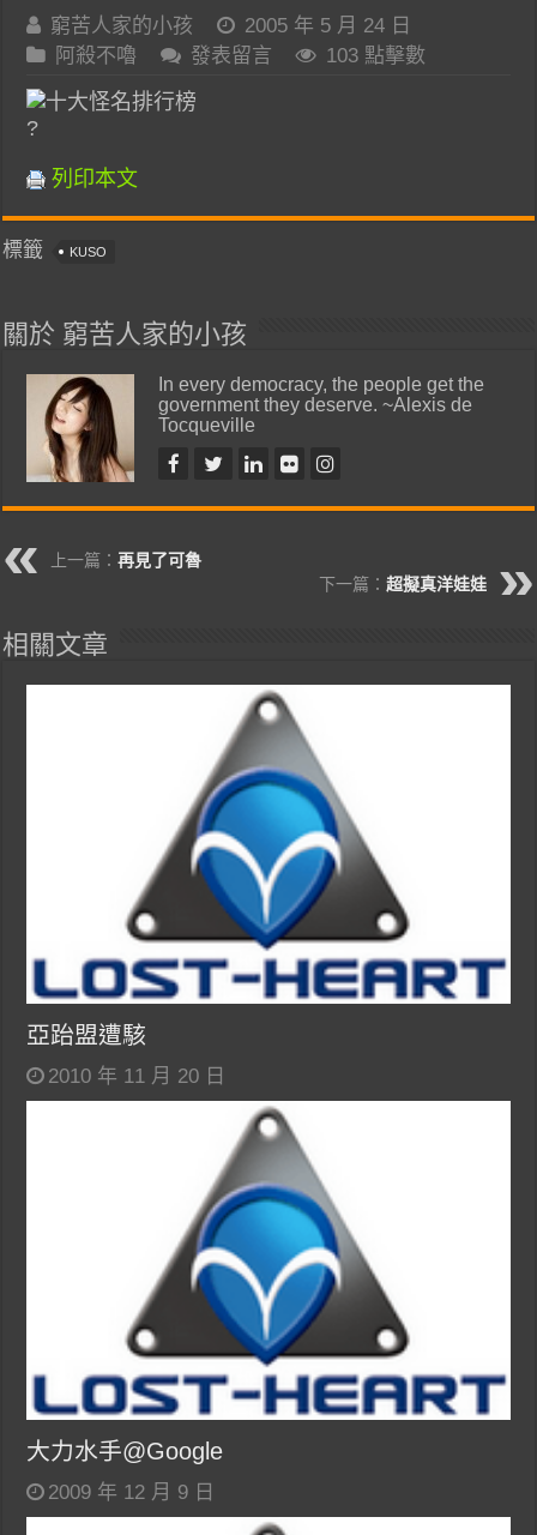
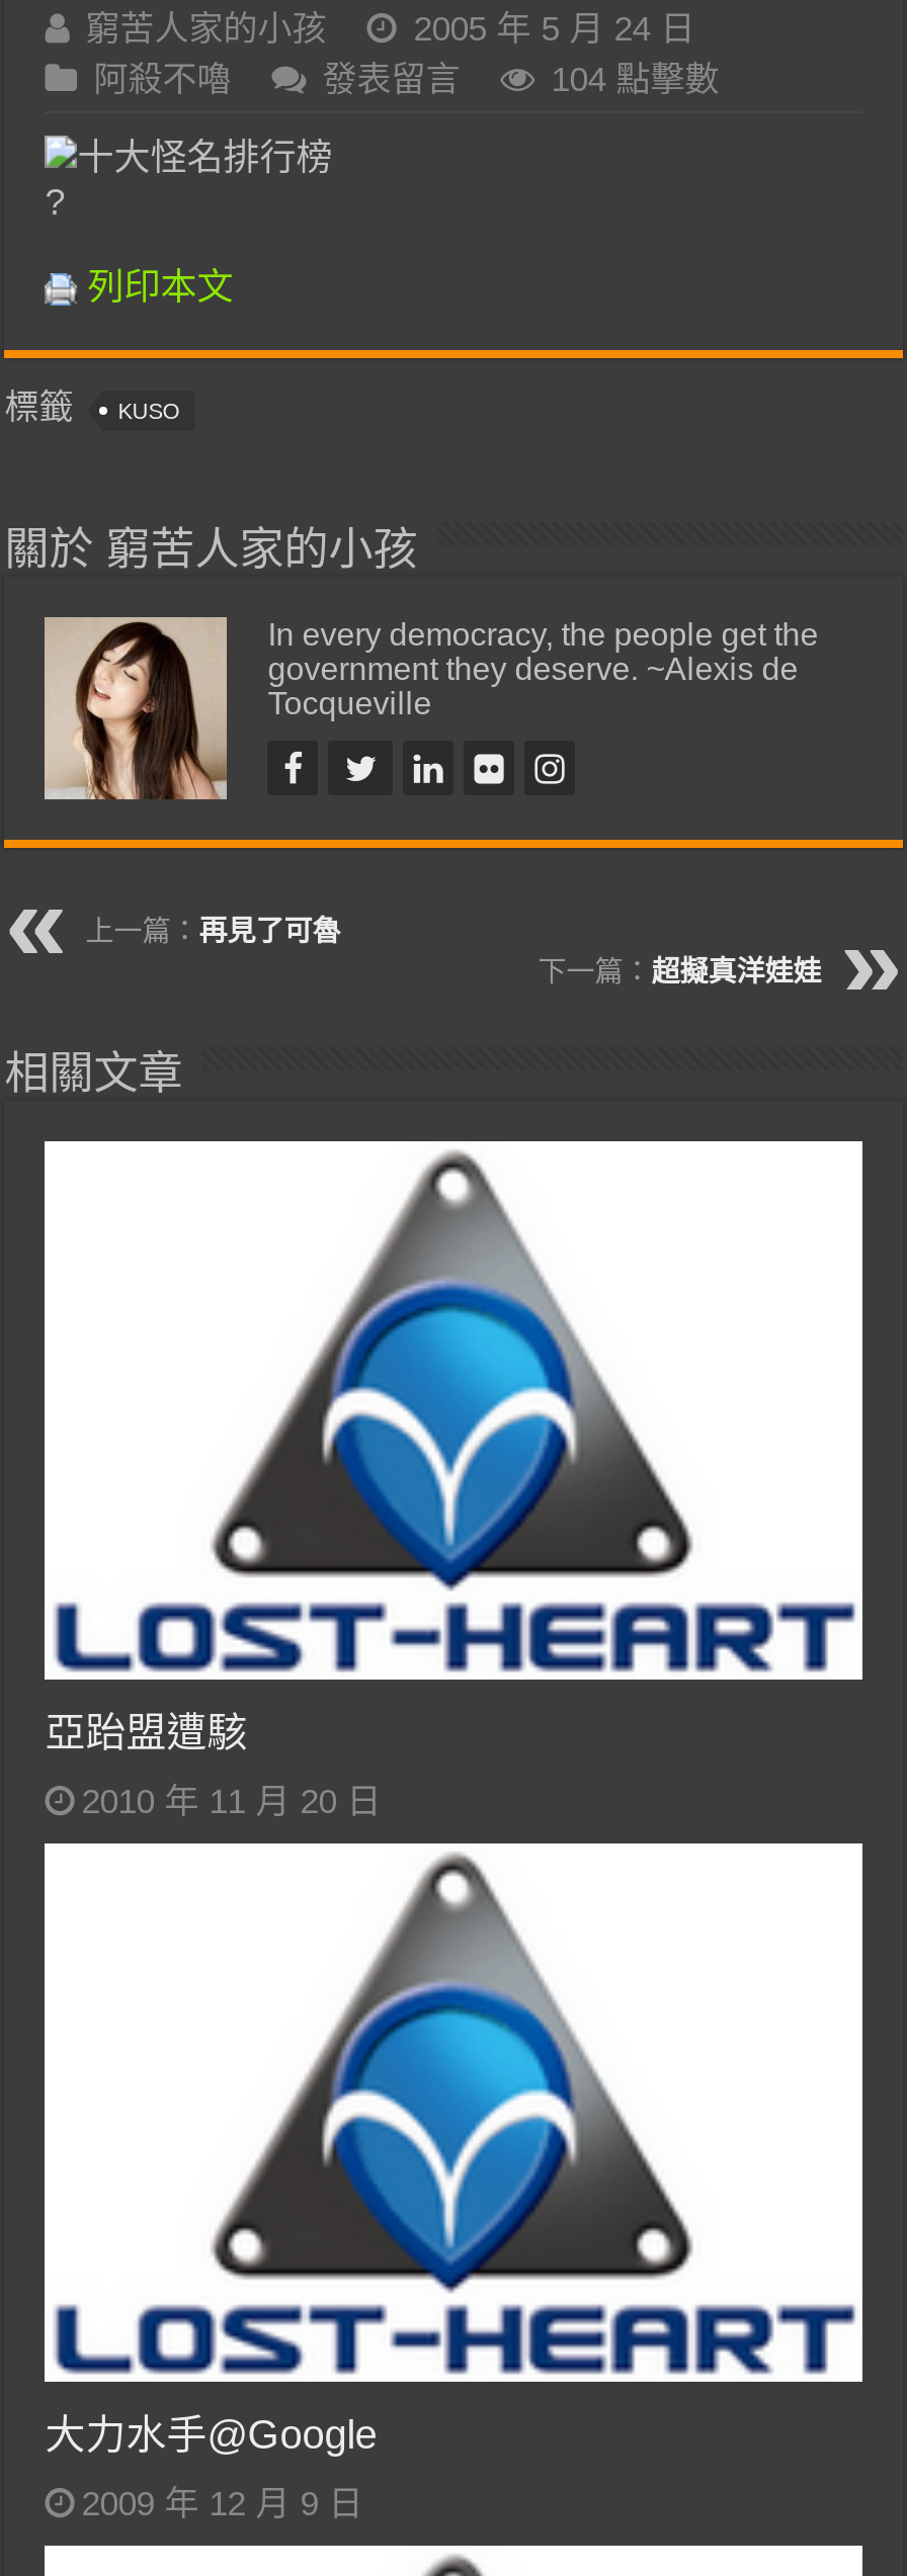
- 103 點擊數
+ 104 點擊數
